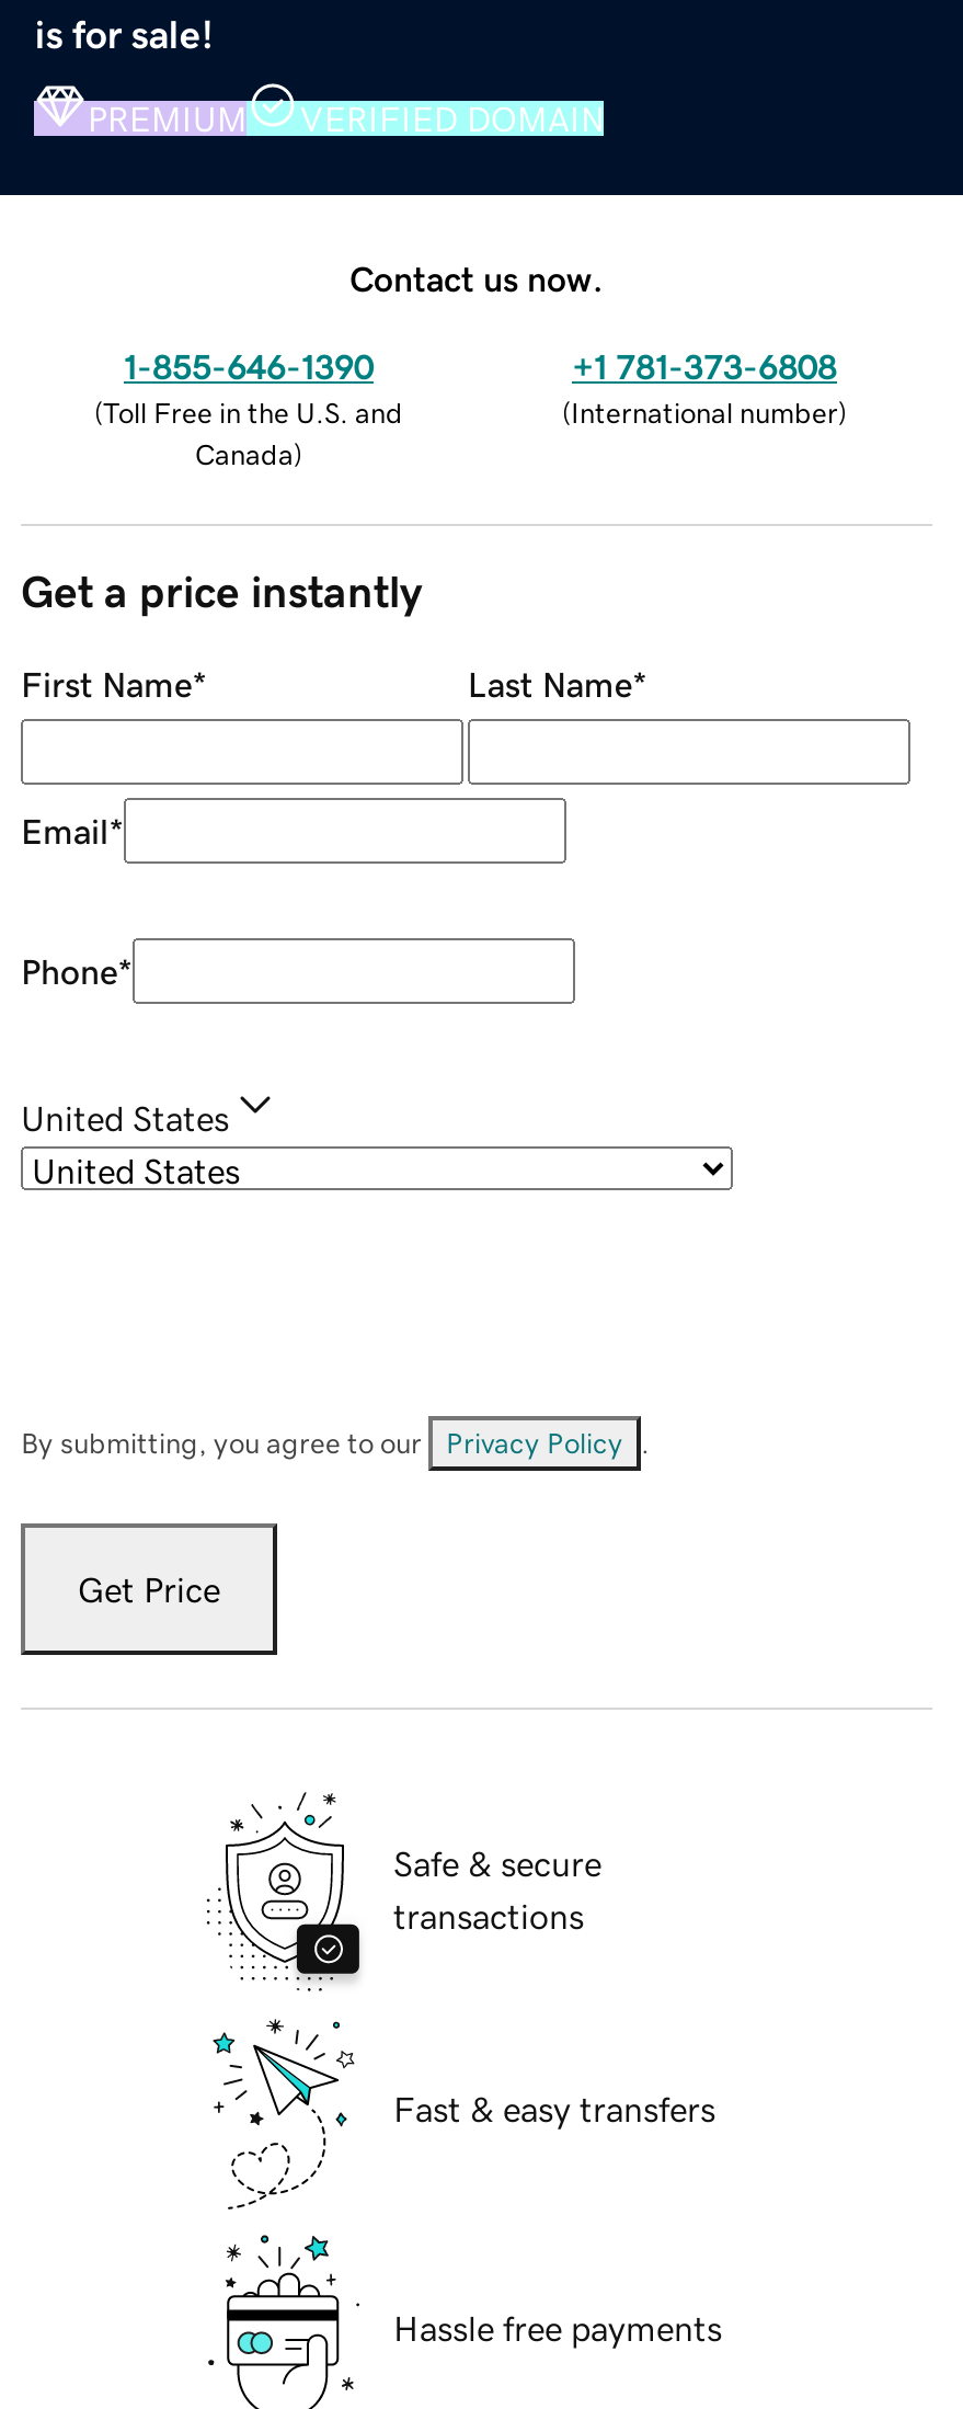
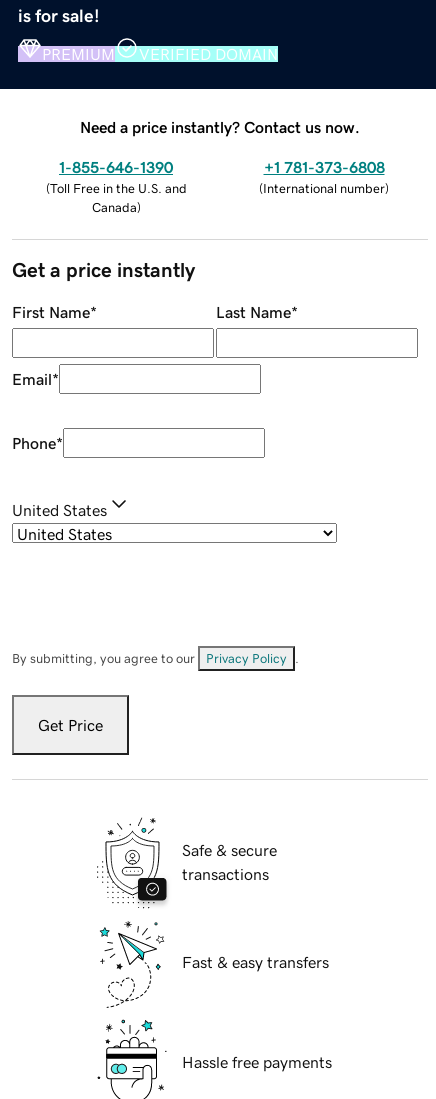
- Contact us now.
+ Need a price instantly? Contact us now.
